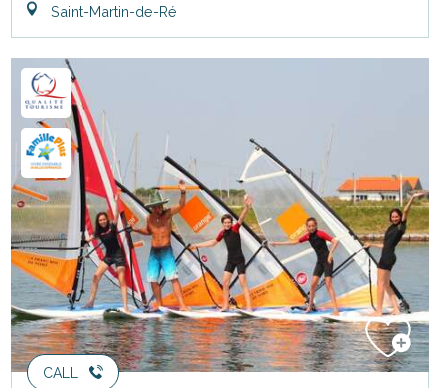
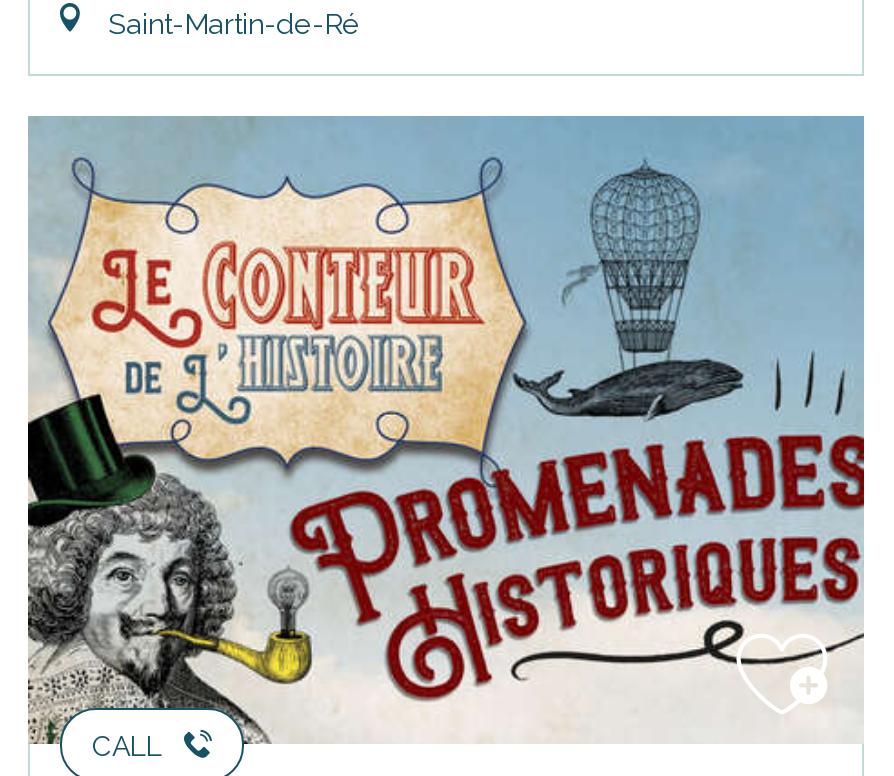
- [image]
+ [image]
